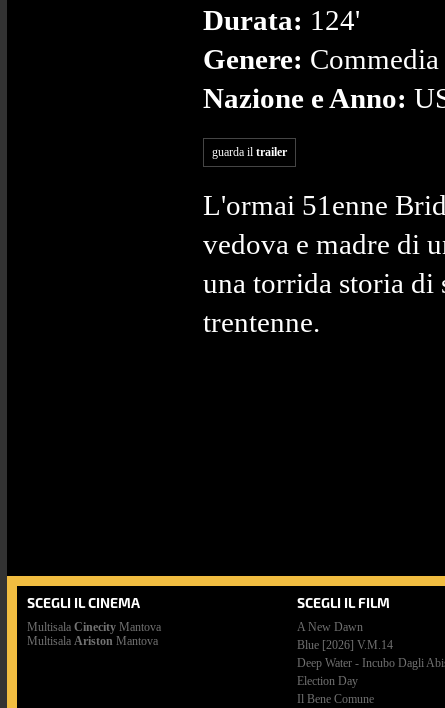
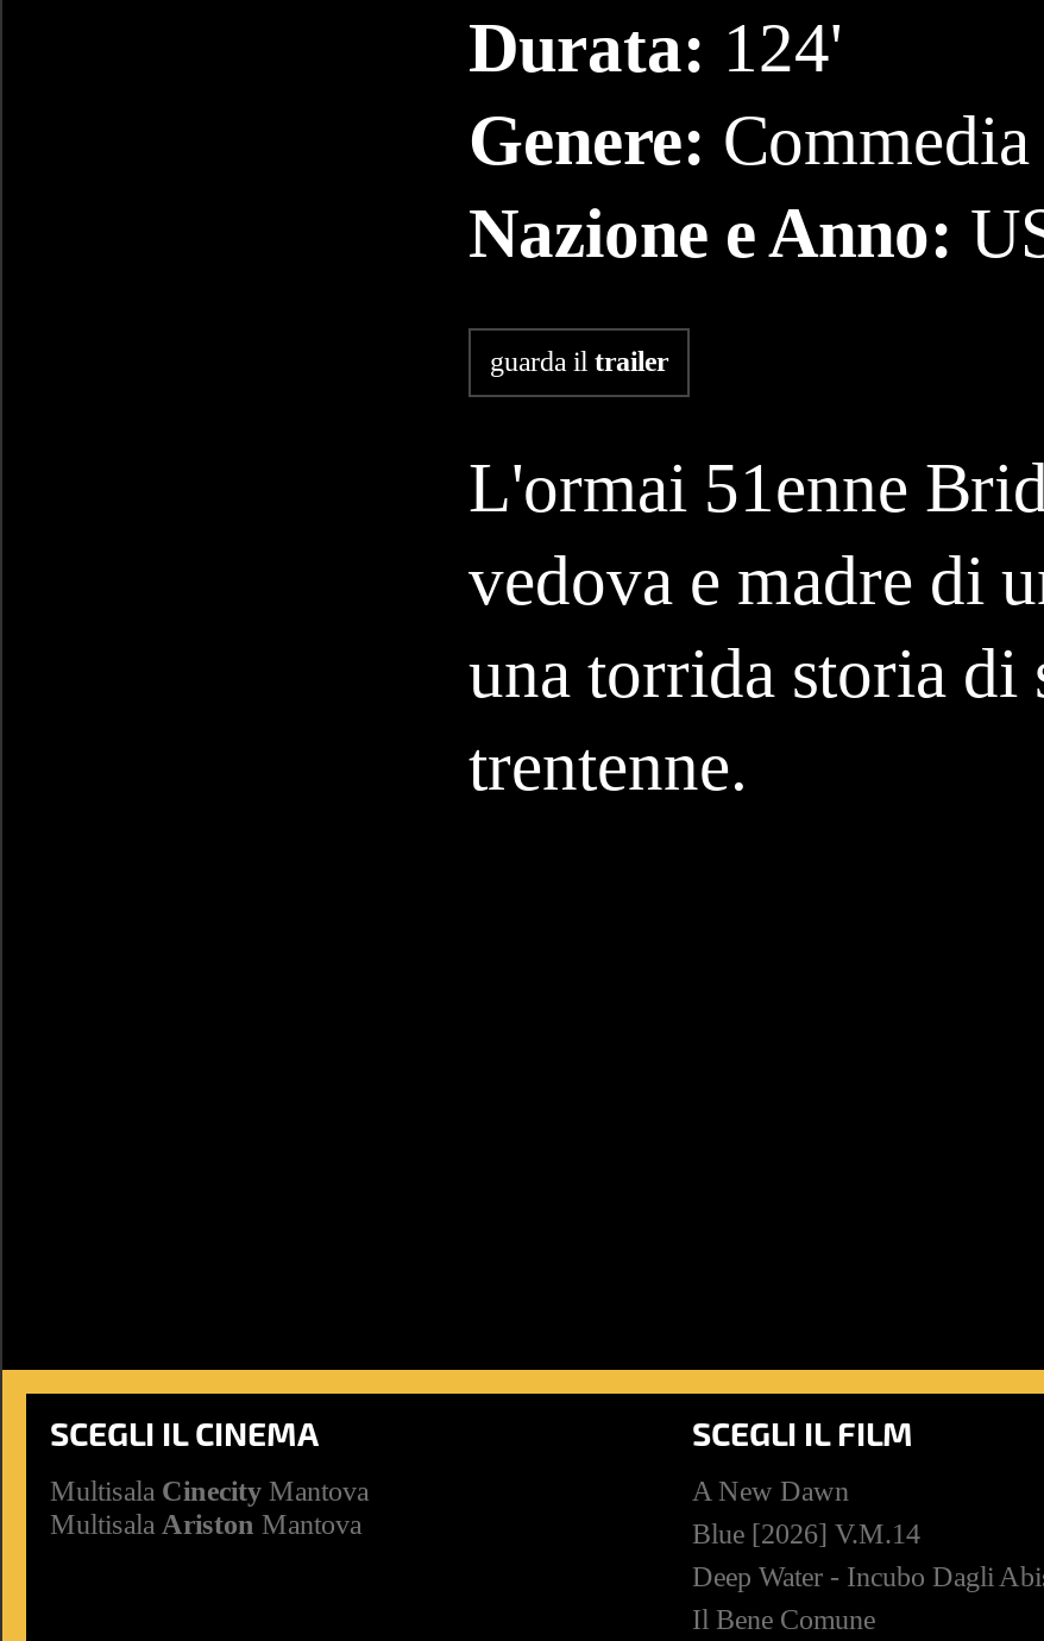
- Election Day
